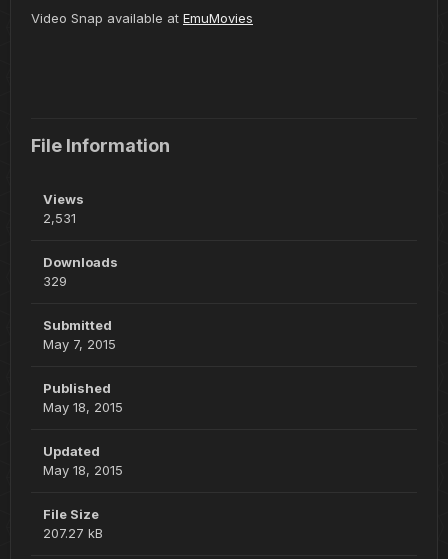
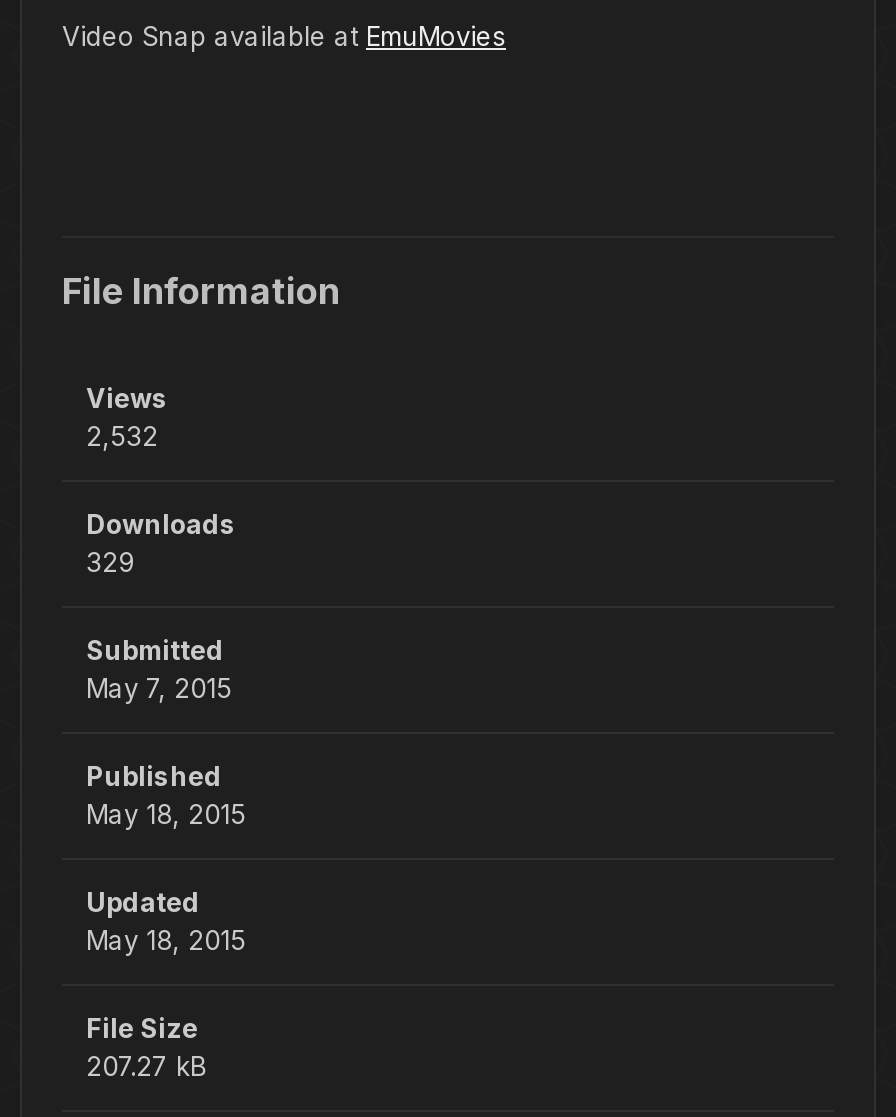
- 2,531
+ 2,532
